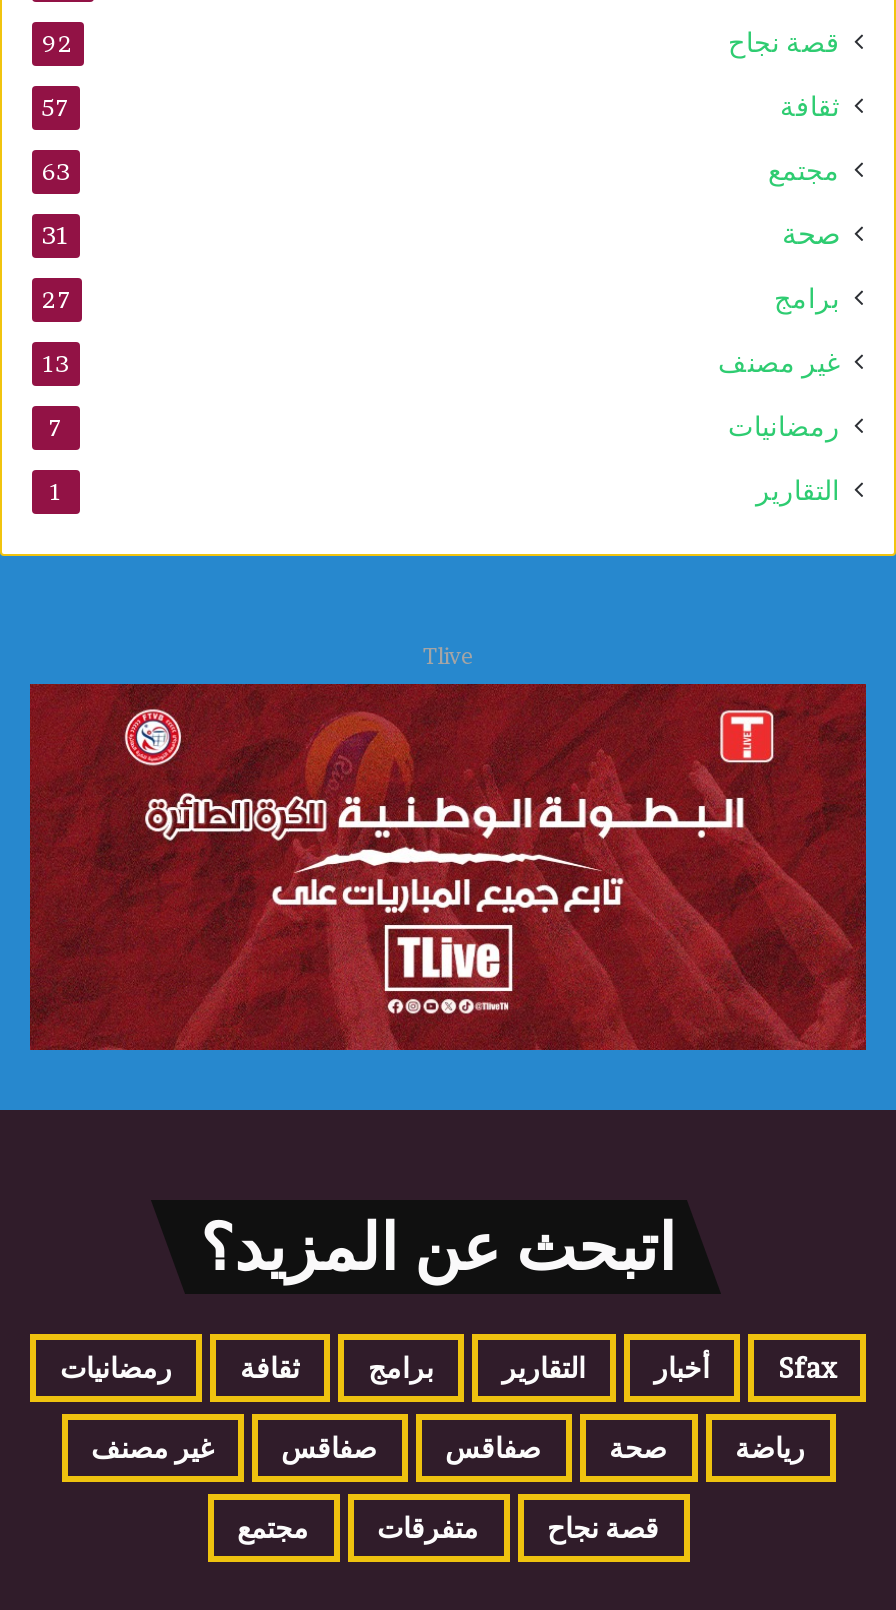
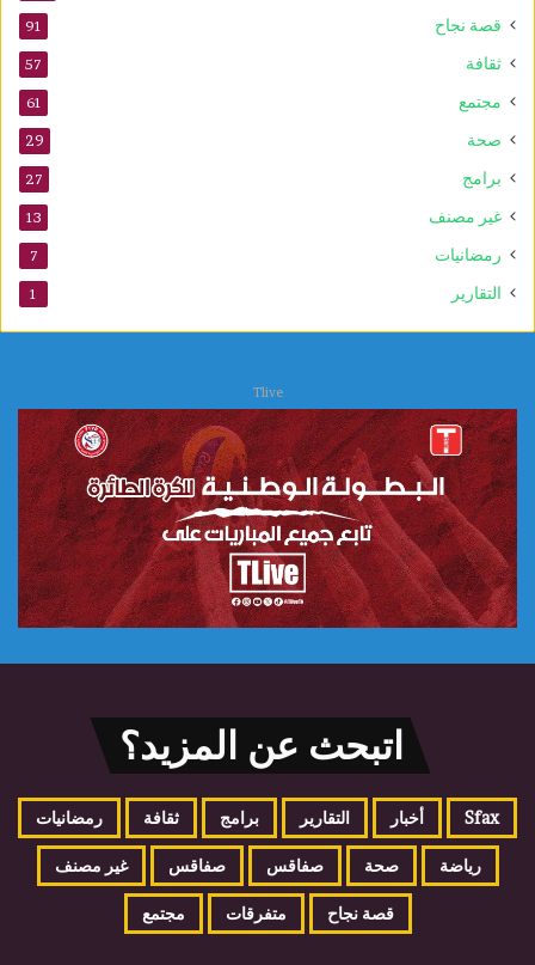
- 92
+ 91

- 63
+ 61

- 31
+ 29
